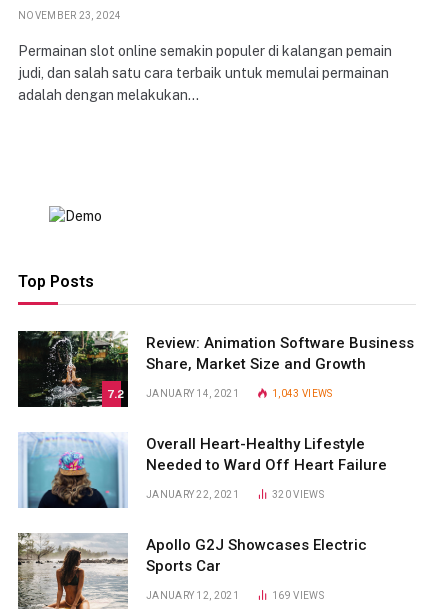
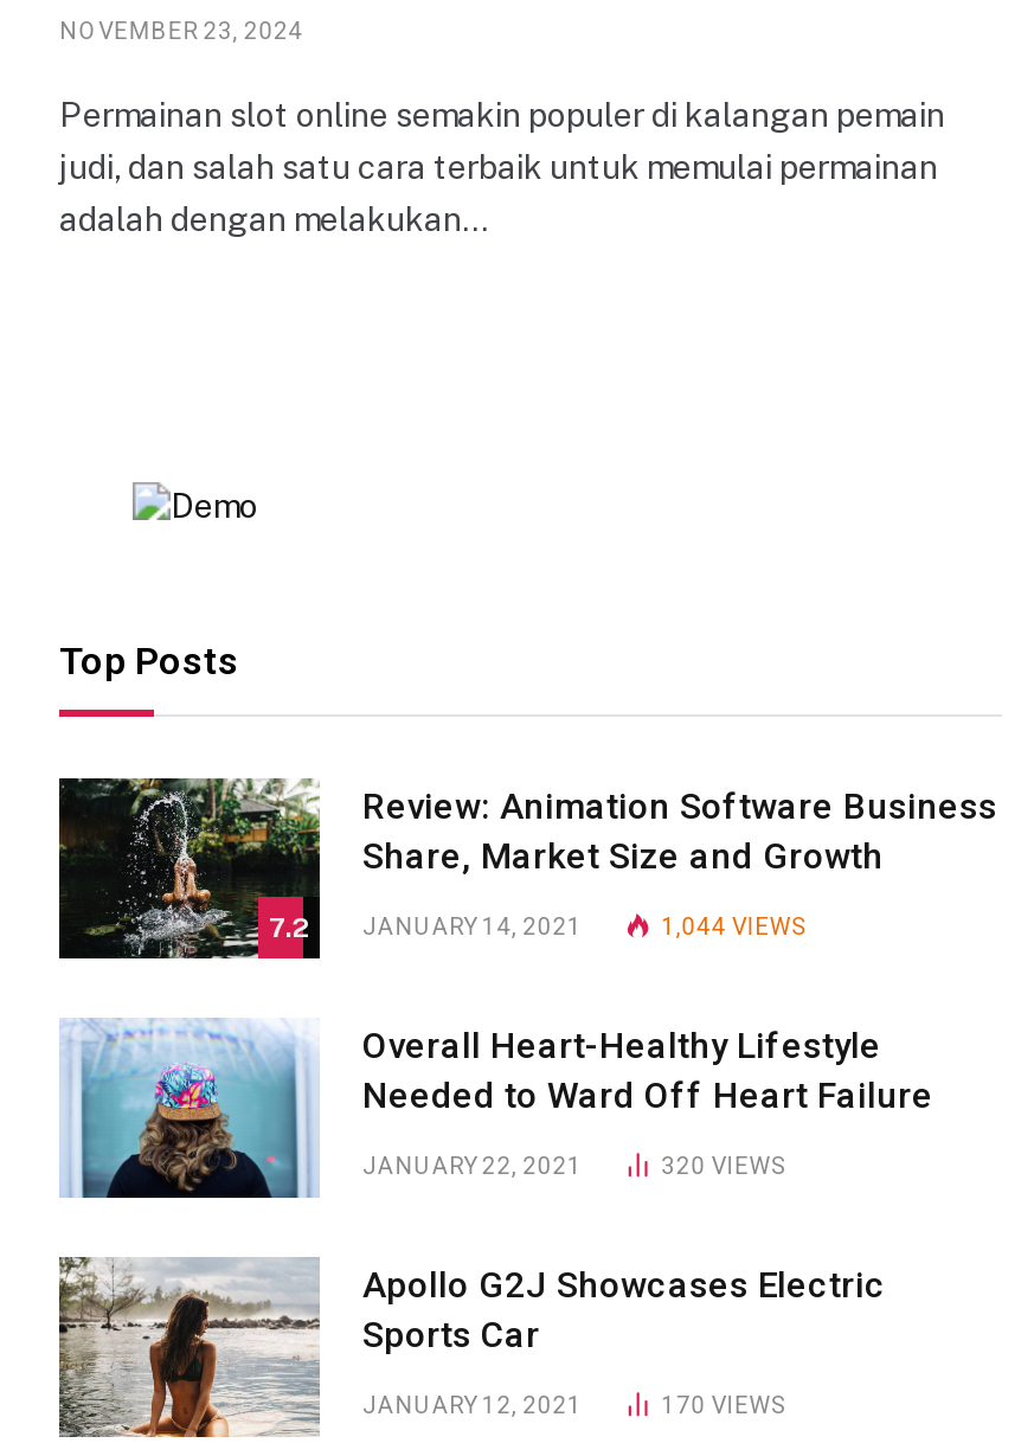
- 1,043 VIEWS
+ 1,044 VIEWS

- 169 VIEWS
+ 170 VIEWS
